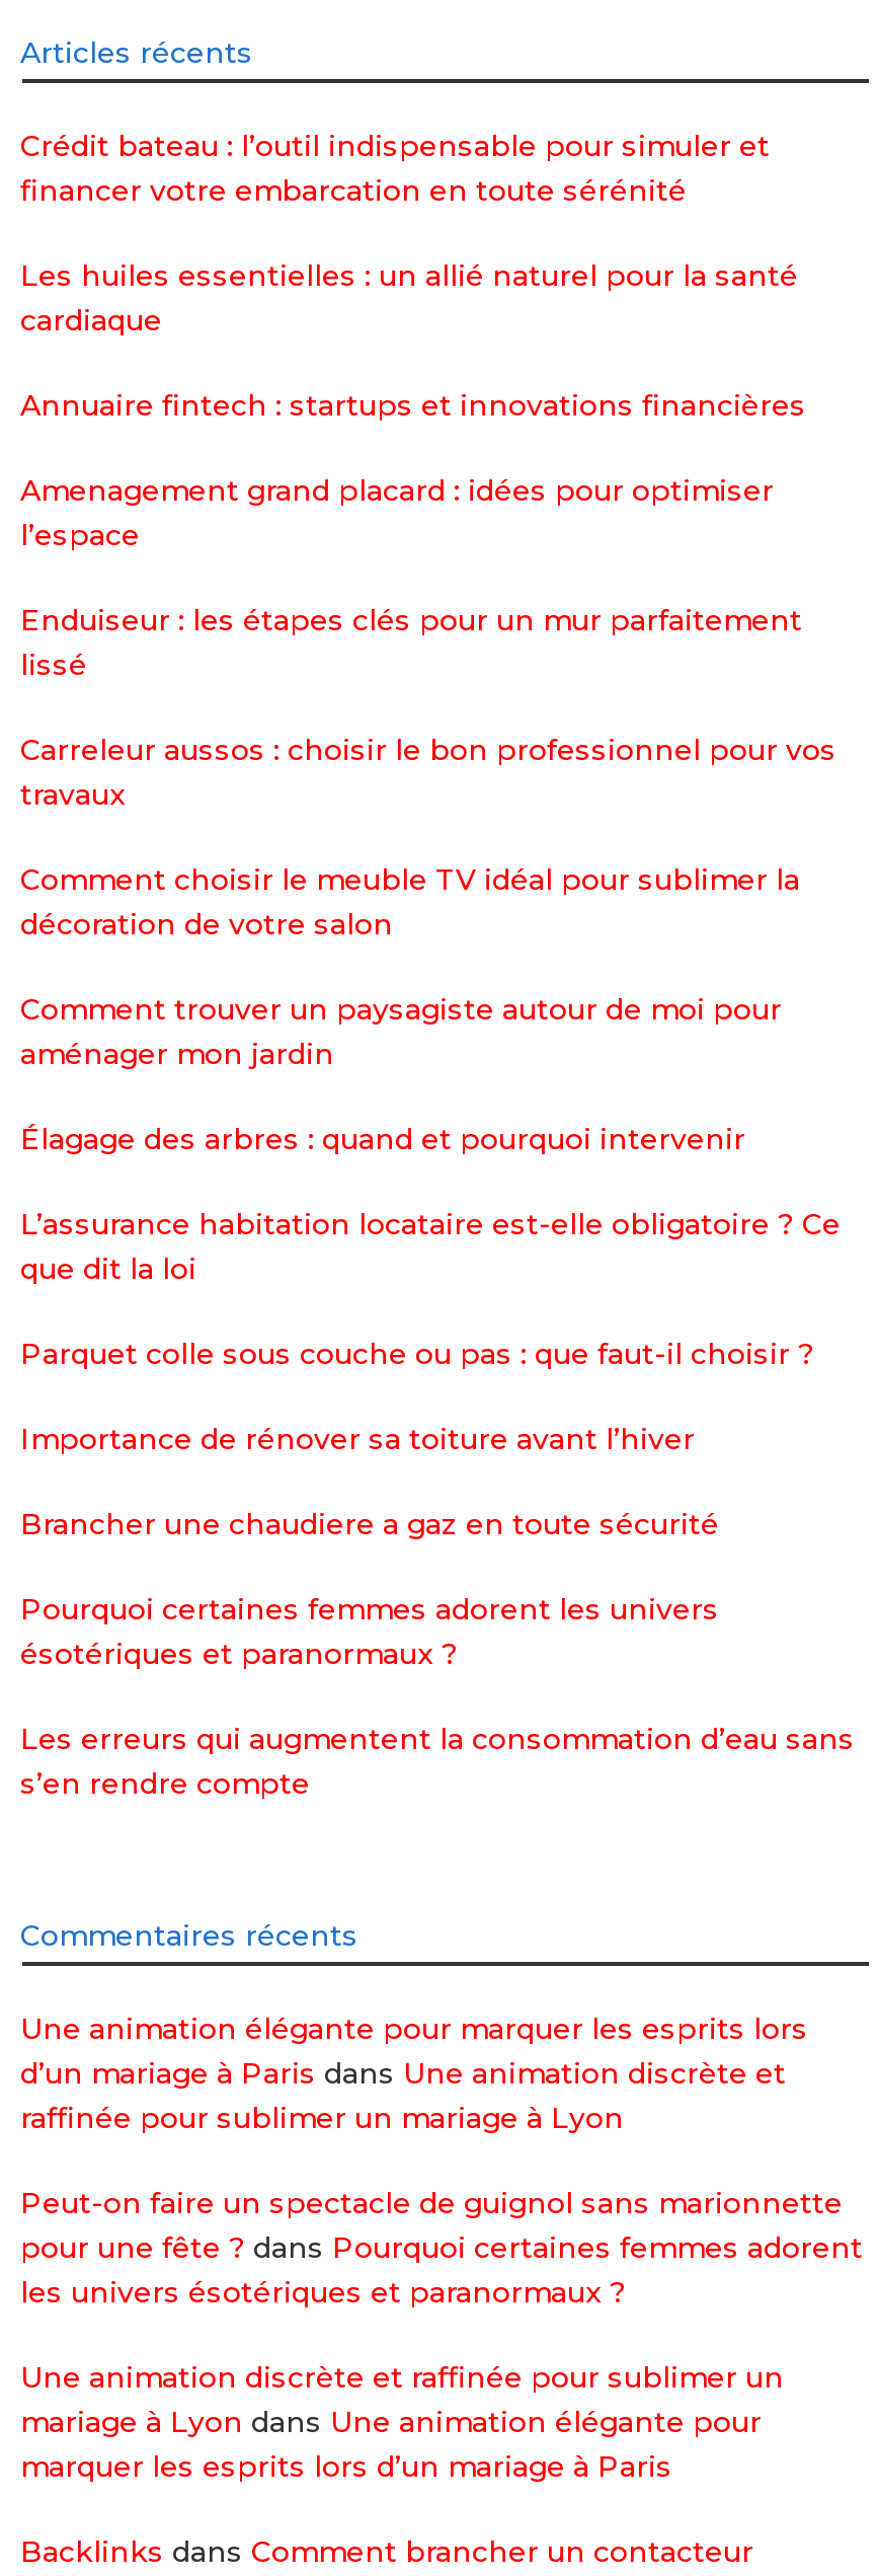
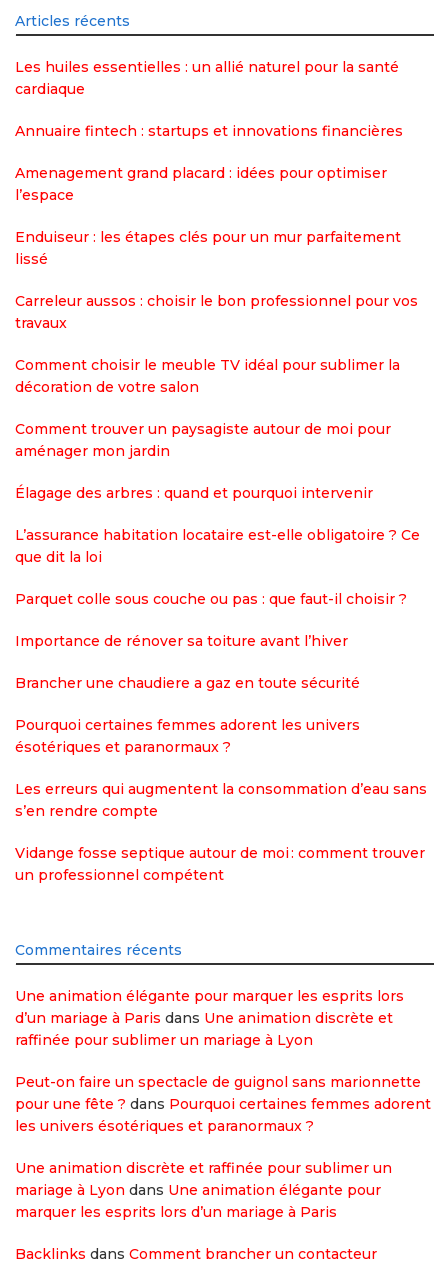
- Crédit bateau : l’outil indispensable pour simuler et
- financer votre embarcation en toute sérénité

moved up: Les huiles essentielles : un allié naturel pour la santé | cardiaque | Annuaire fintech : startups et innovations financières | ... | Les erreurs qui augmentent la consommation d’eau sans | s’en rendre compte

+ Vidange fosse septique autour de moi : comment trouver
+ un professionnel compétent
